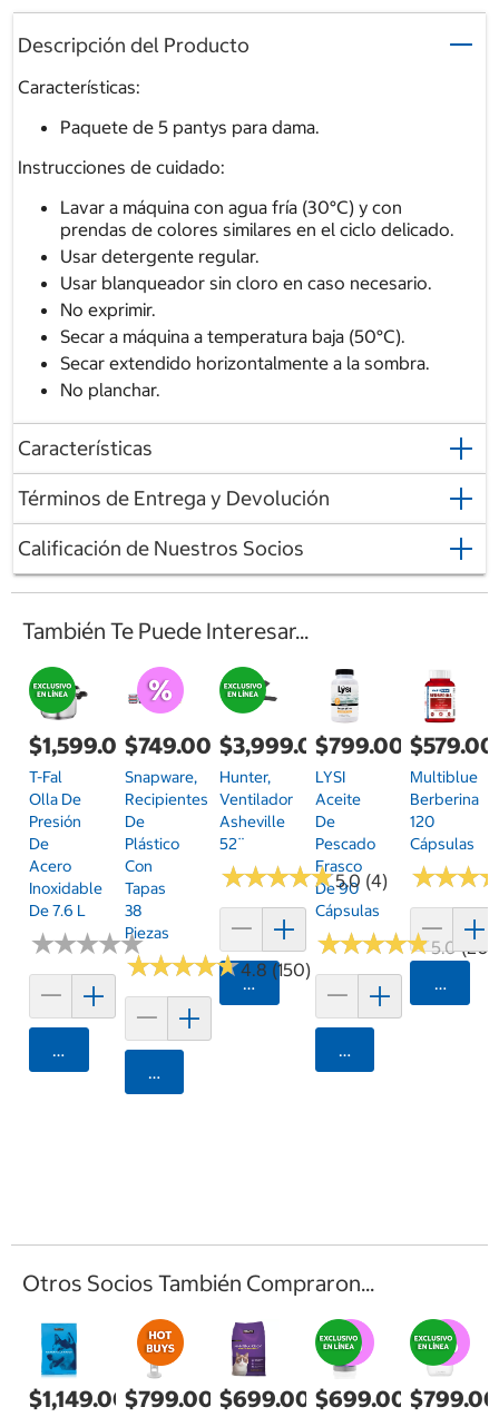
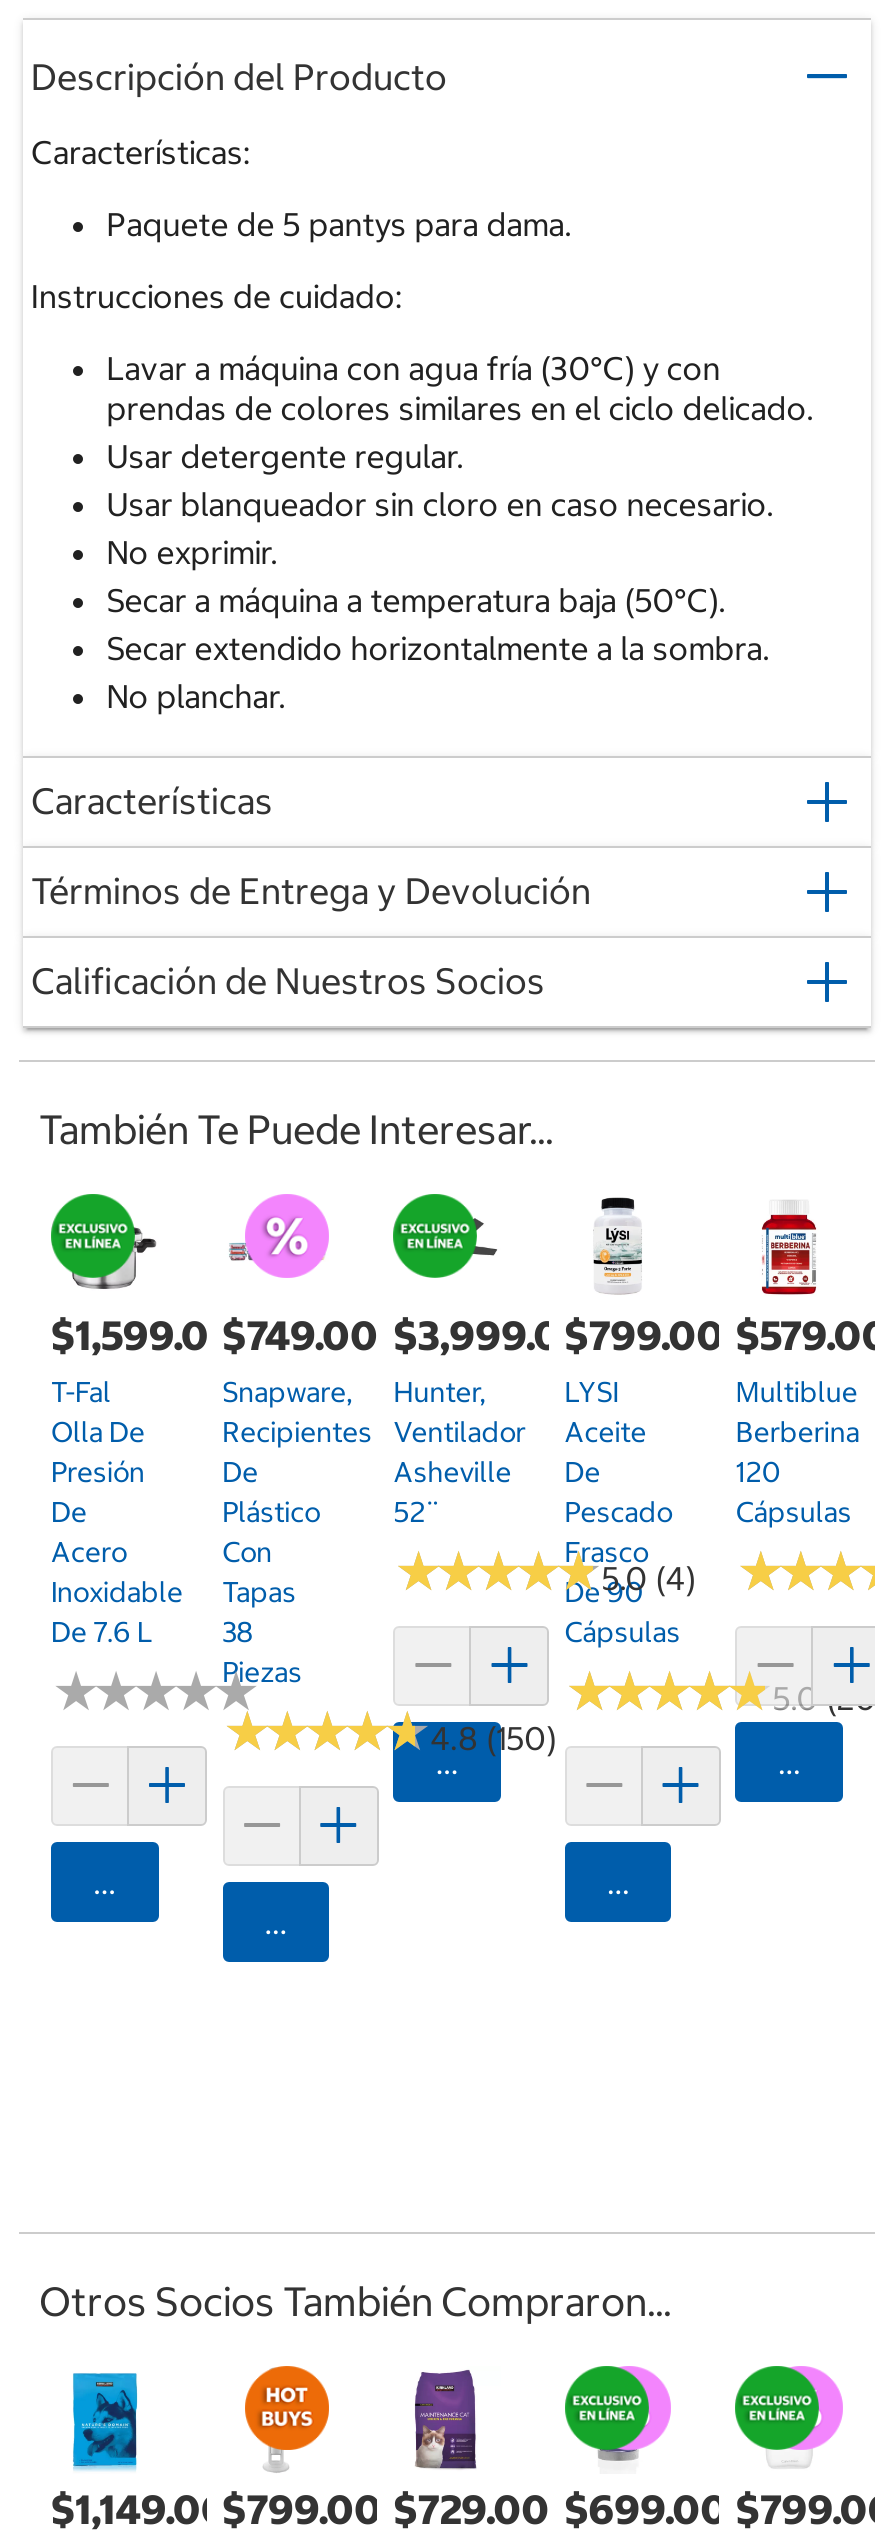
- $699.00
+ $729.00
